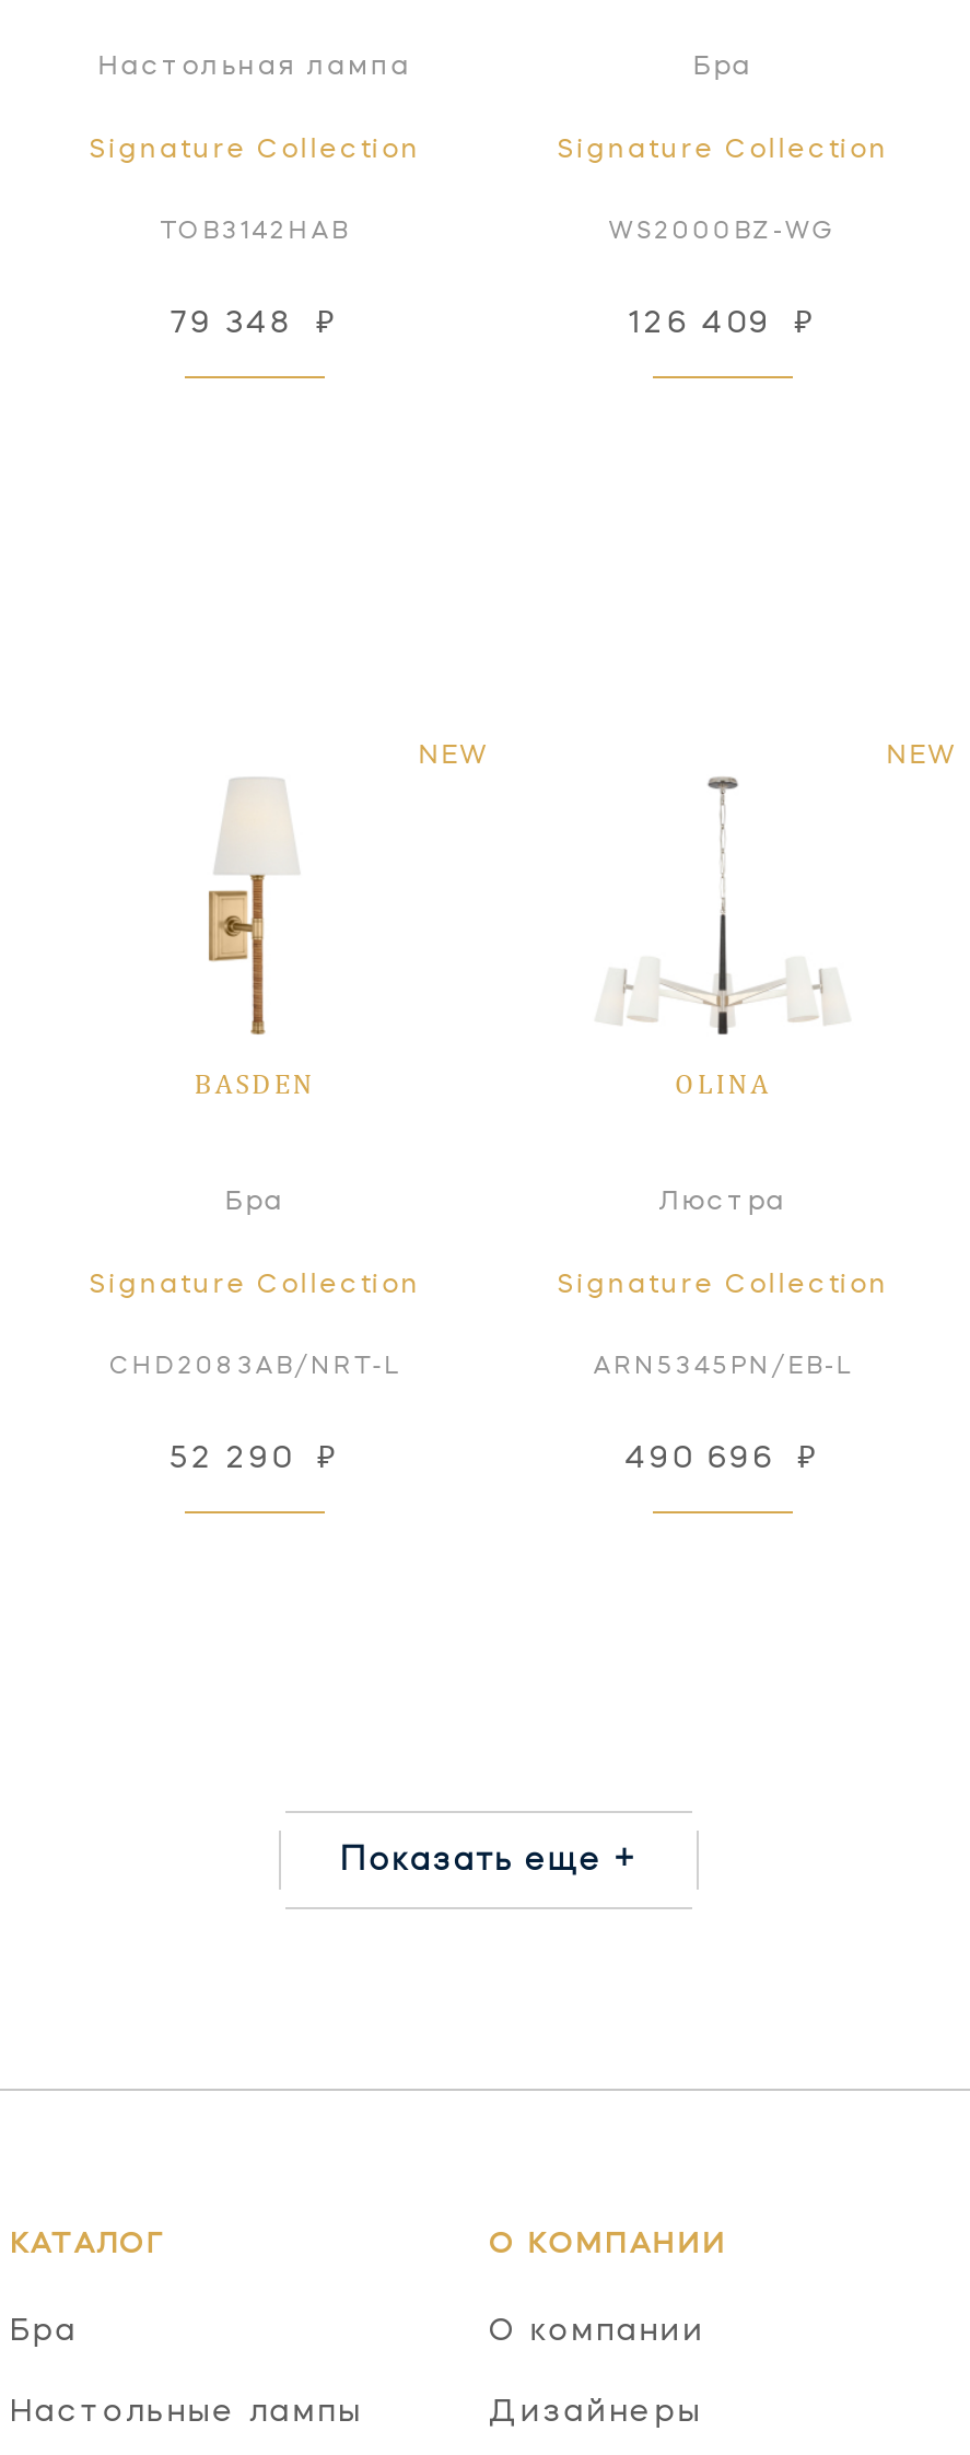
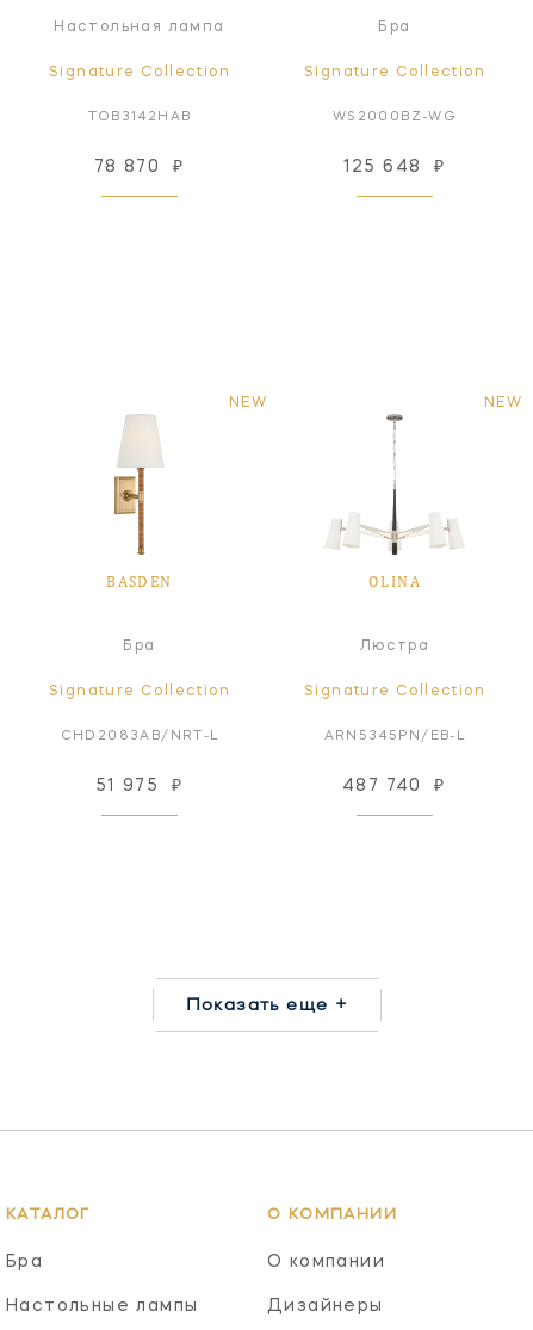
- 79 348 ₽
+ 78 870 ₽

- 126 409 ₽
+ 125 648 ₽

- 52 290 ₽
+ 51 975 ₽

- 490 696 ₽
+ 487 740 ₽
